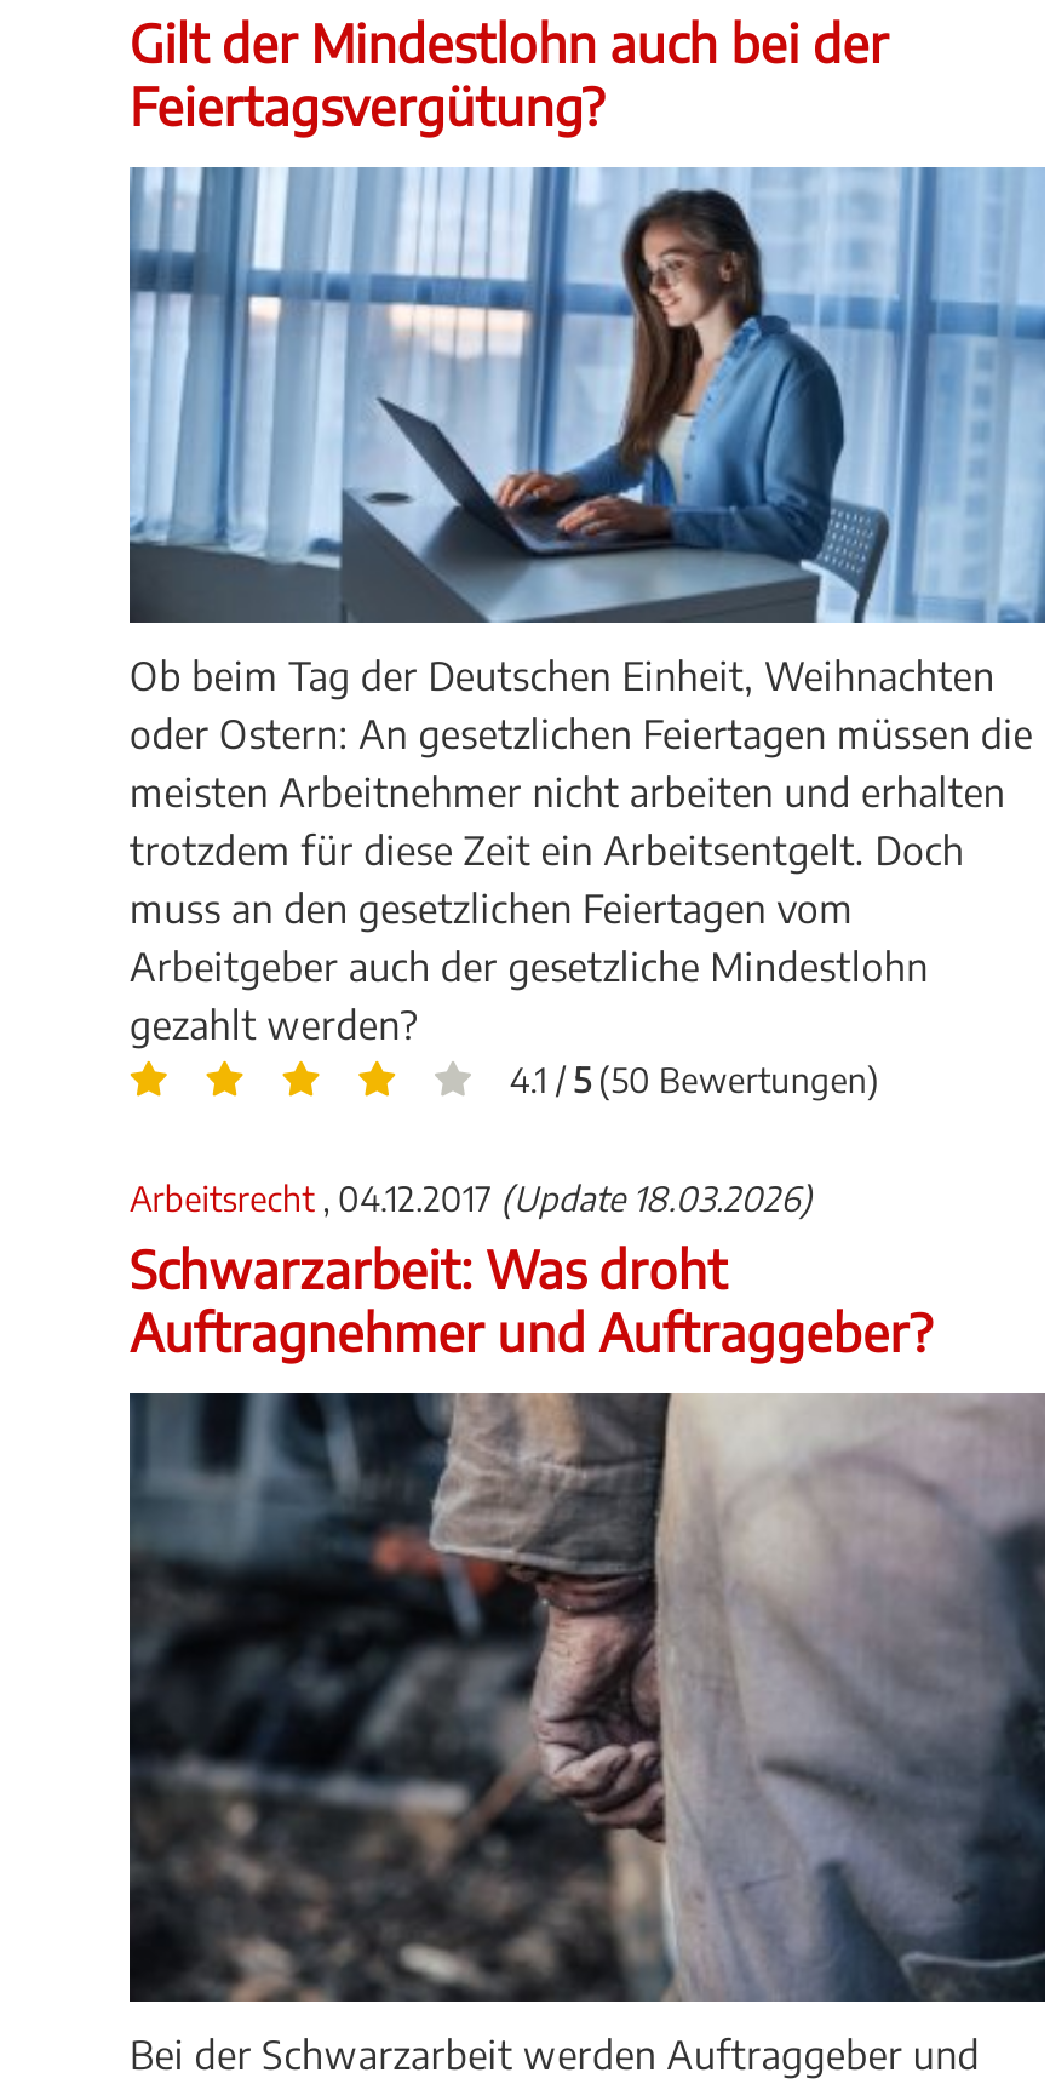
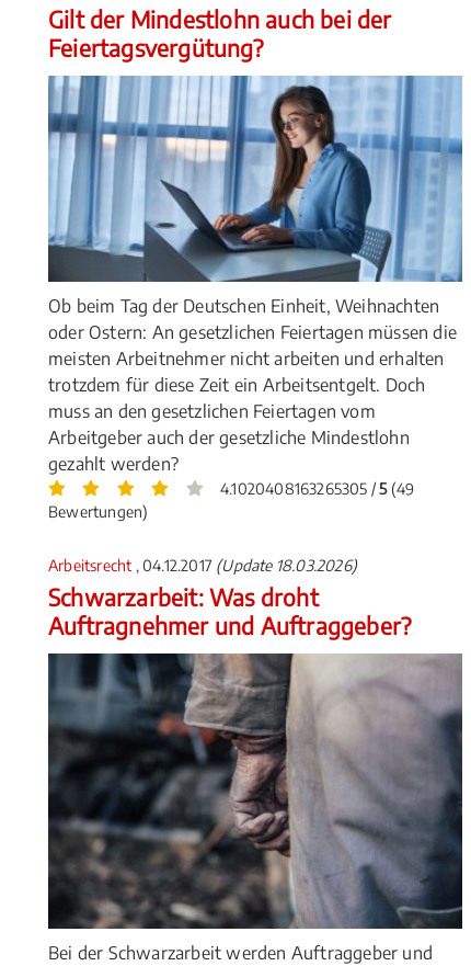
- 4.1 / 5 (50 Bewertungen)
+ 4.1020408163265305 / 5 (49
+ Bewertungen)
